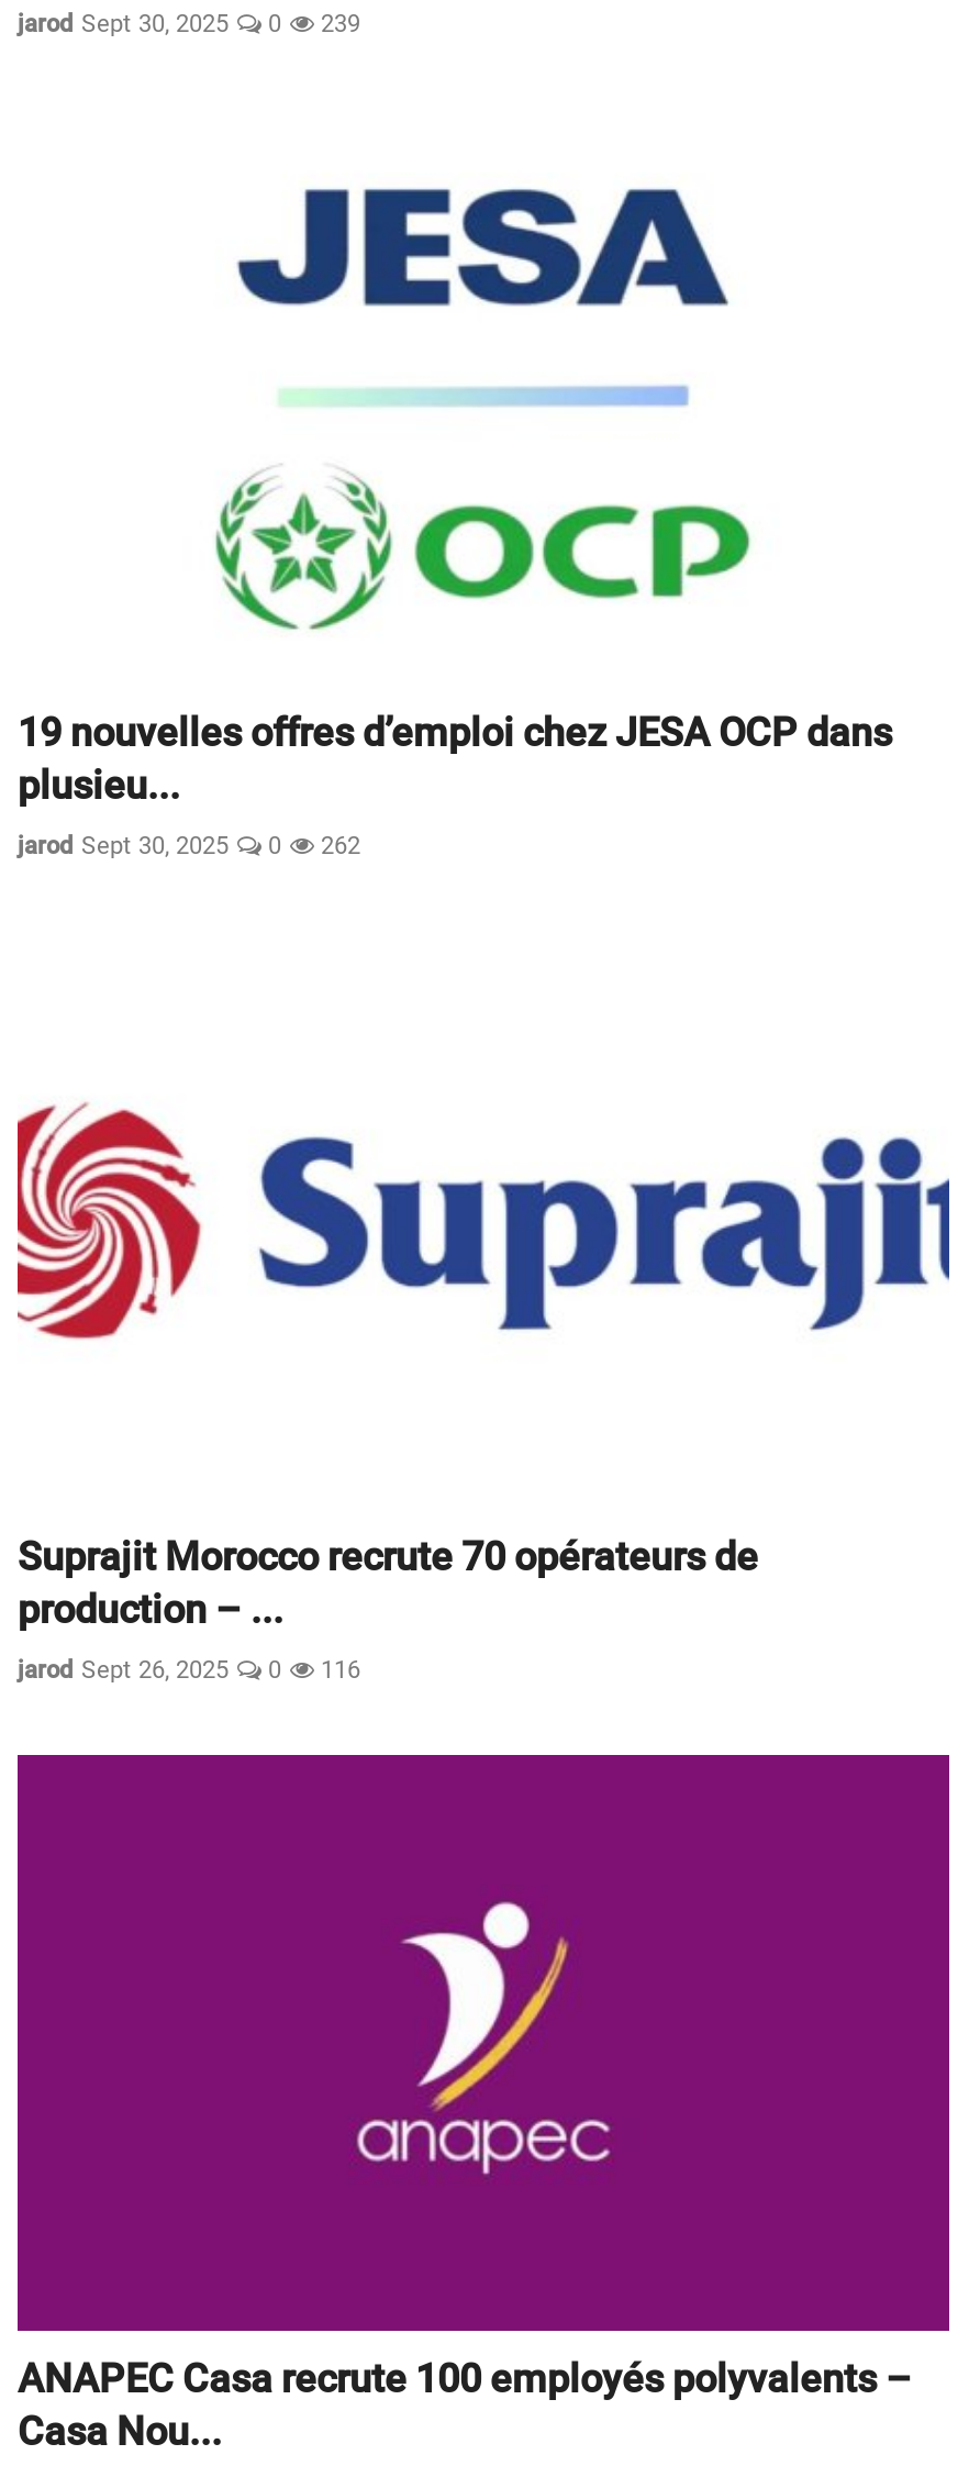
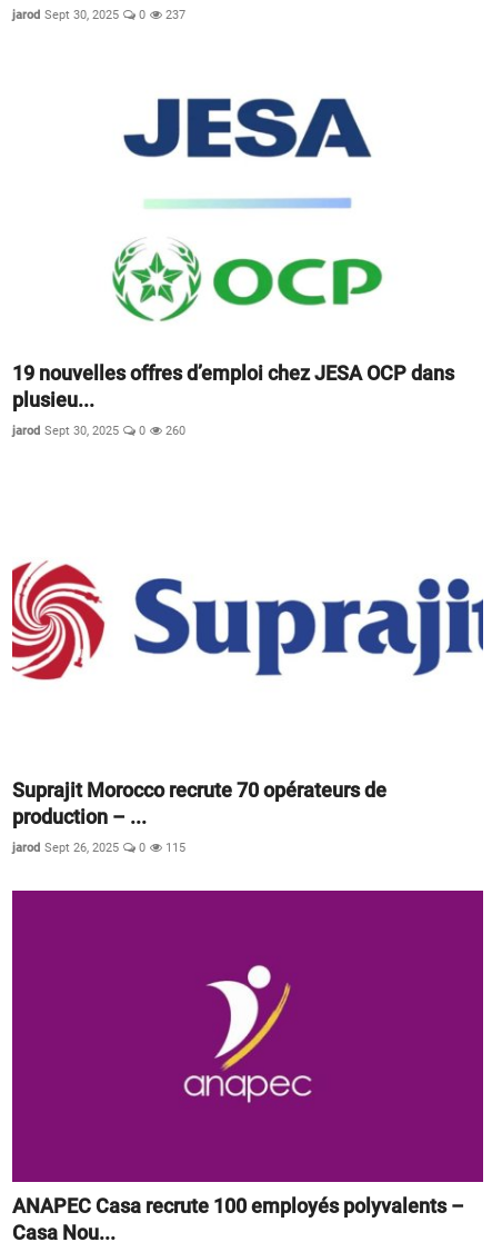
- jarod Sept 30, 2025 0 239
+ jarod Sept 30, 2025 0 237

- jarod Sept 30, 2025 0 262
+ jarod Sept 30, 2025 0 260

- jarod Sept 26, 2025 0 116
+ jarod Sept 26, 2025 0 115
